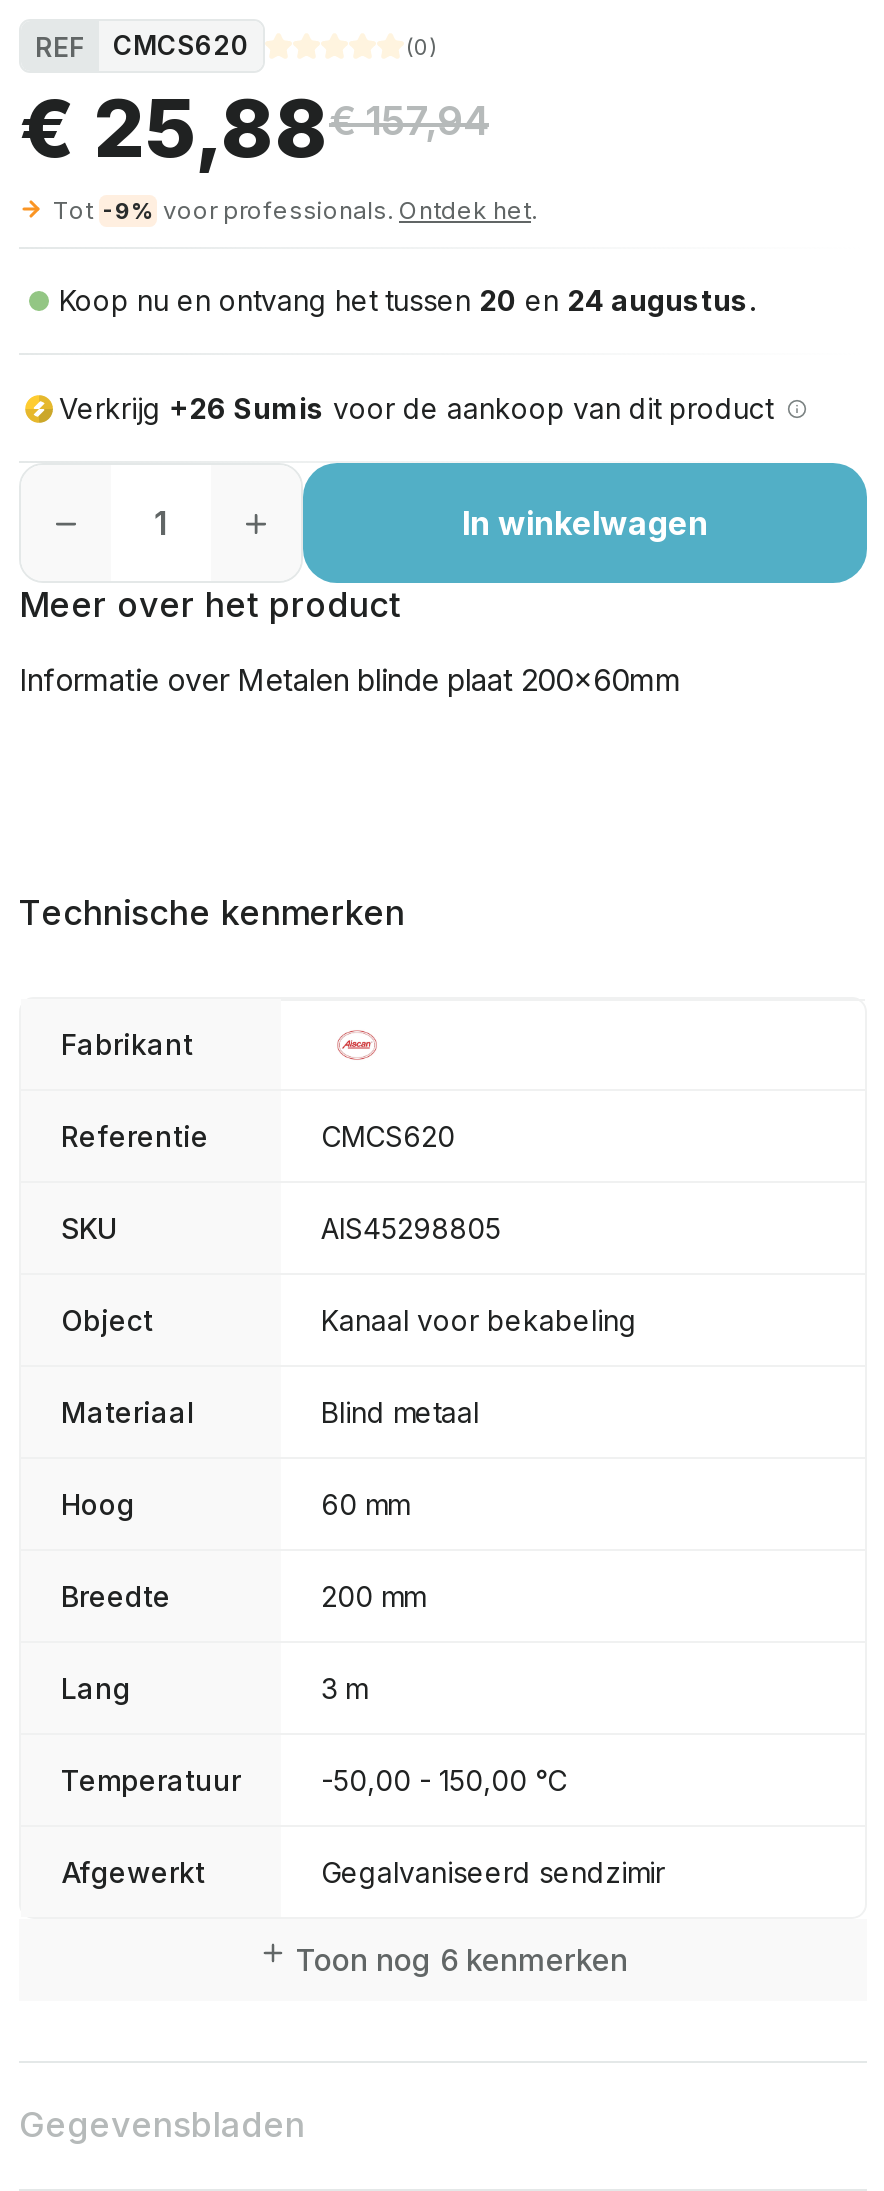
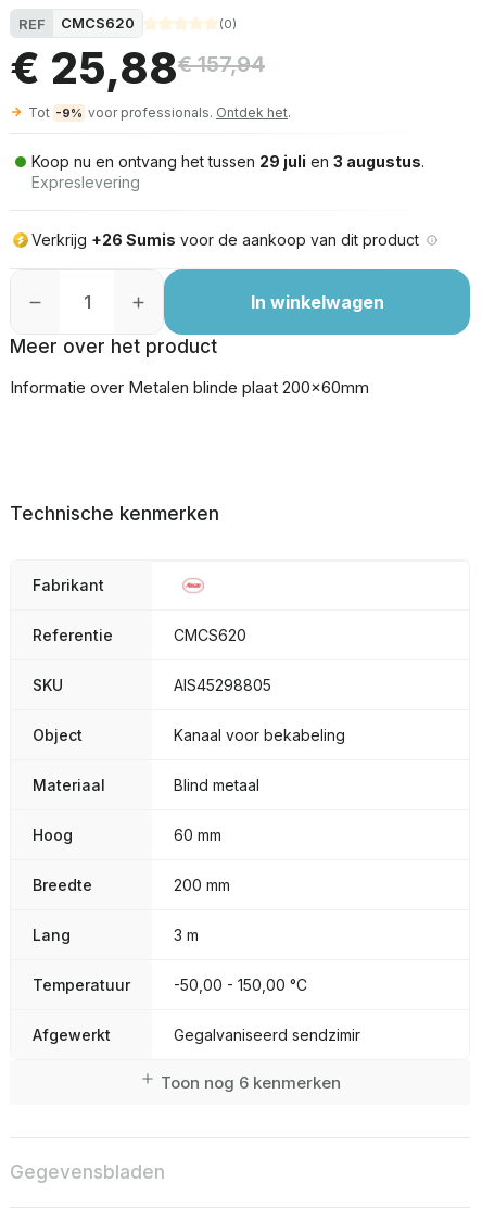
- Koop nu en ontvang het tussen 20 en 24 augustus.
+ Koop nu en ontvang het tussen 29 juli en 3 augustus.
+ Expreslevering
